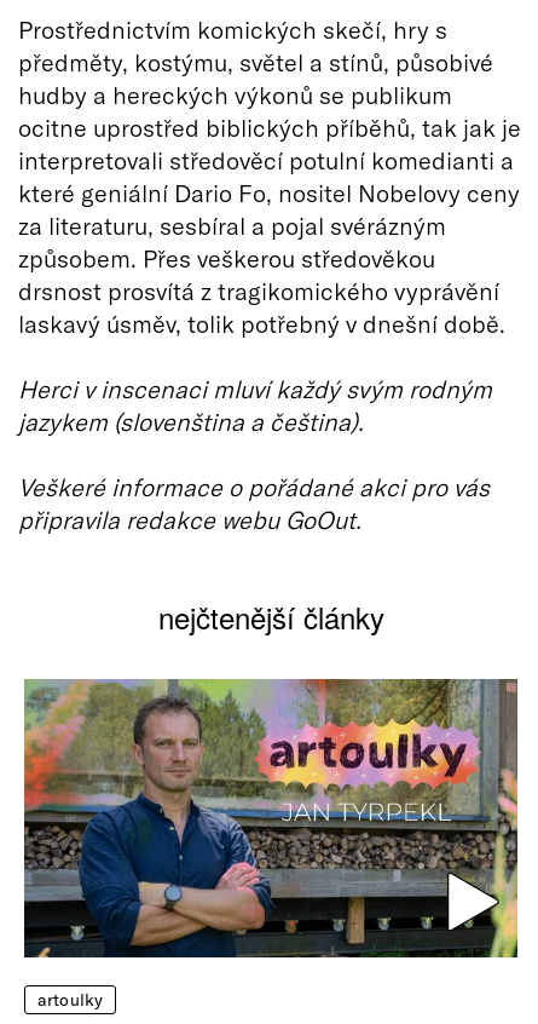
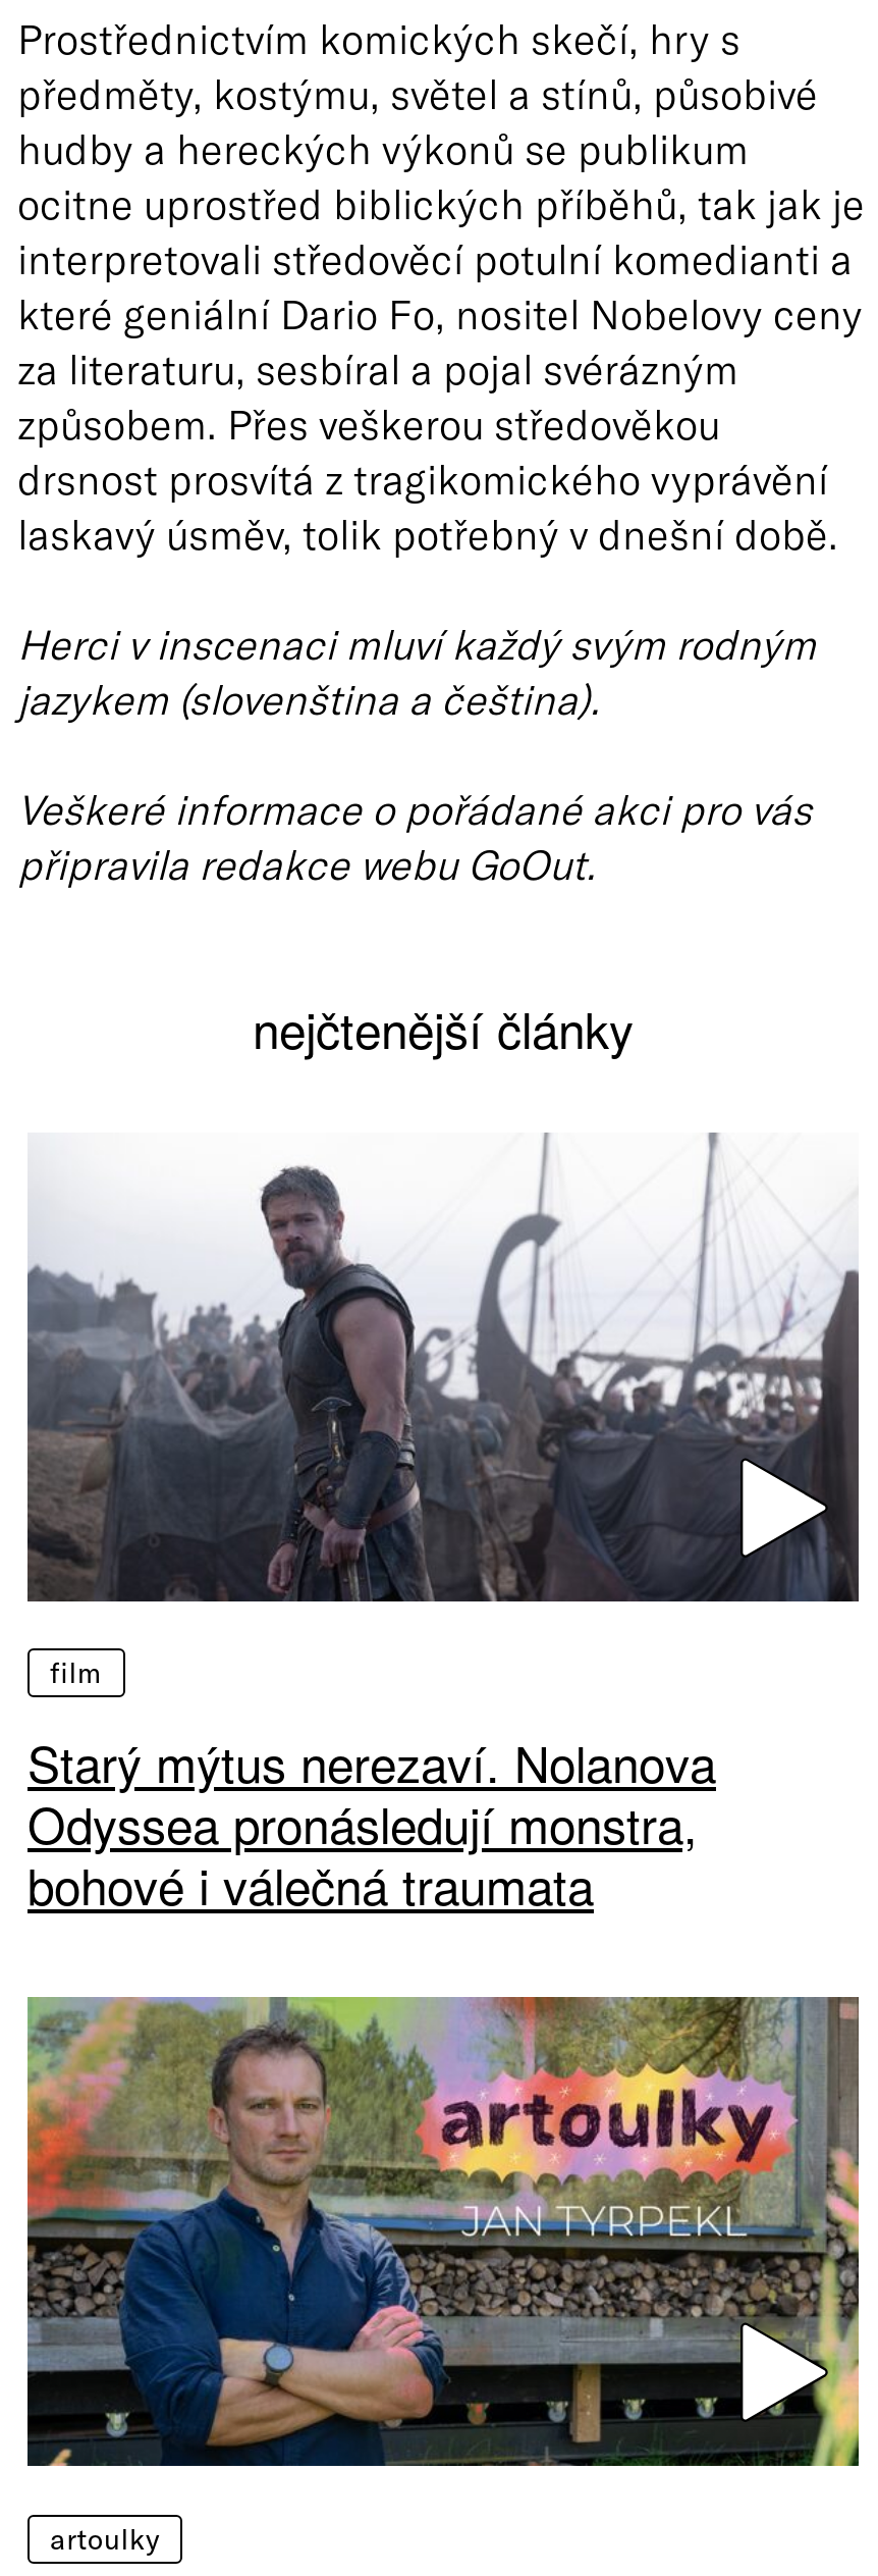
+ [image]
+ film
+ Starý mýtus nerezaví. Nolanova
+ Odyssea pronásledují monstra,
+ bohové i válečná traumata
